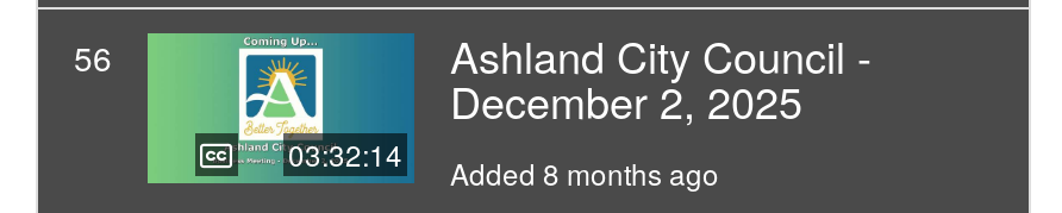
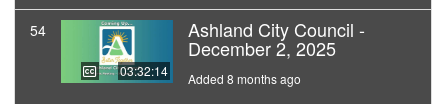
- 56
+ 54
